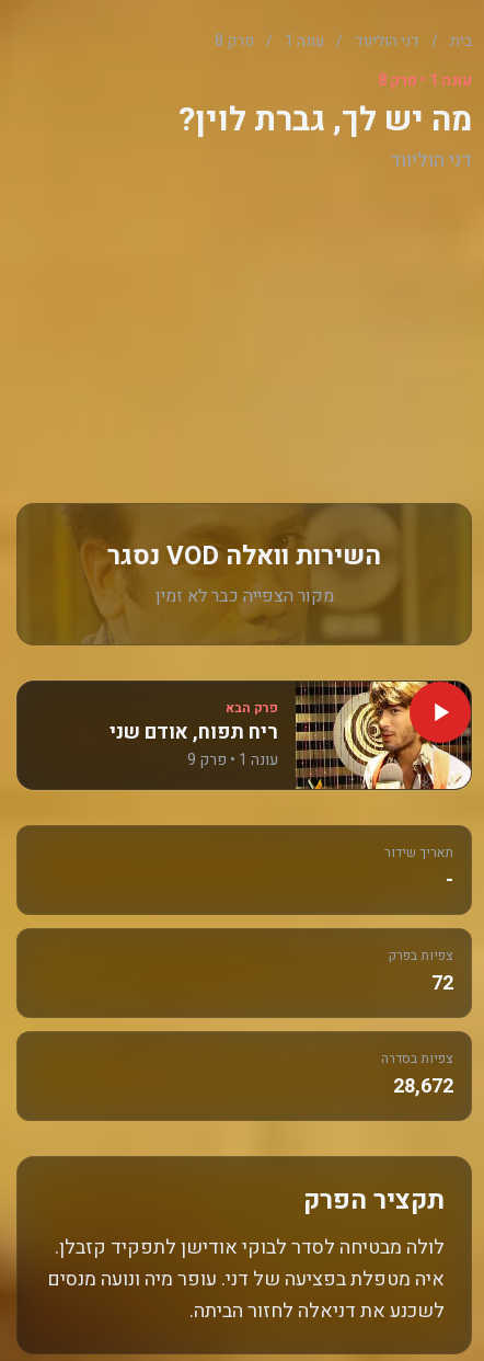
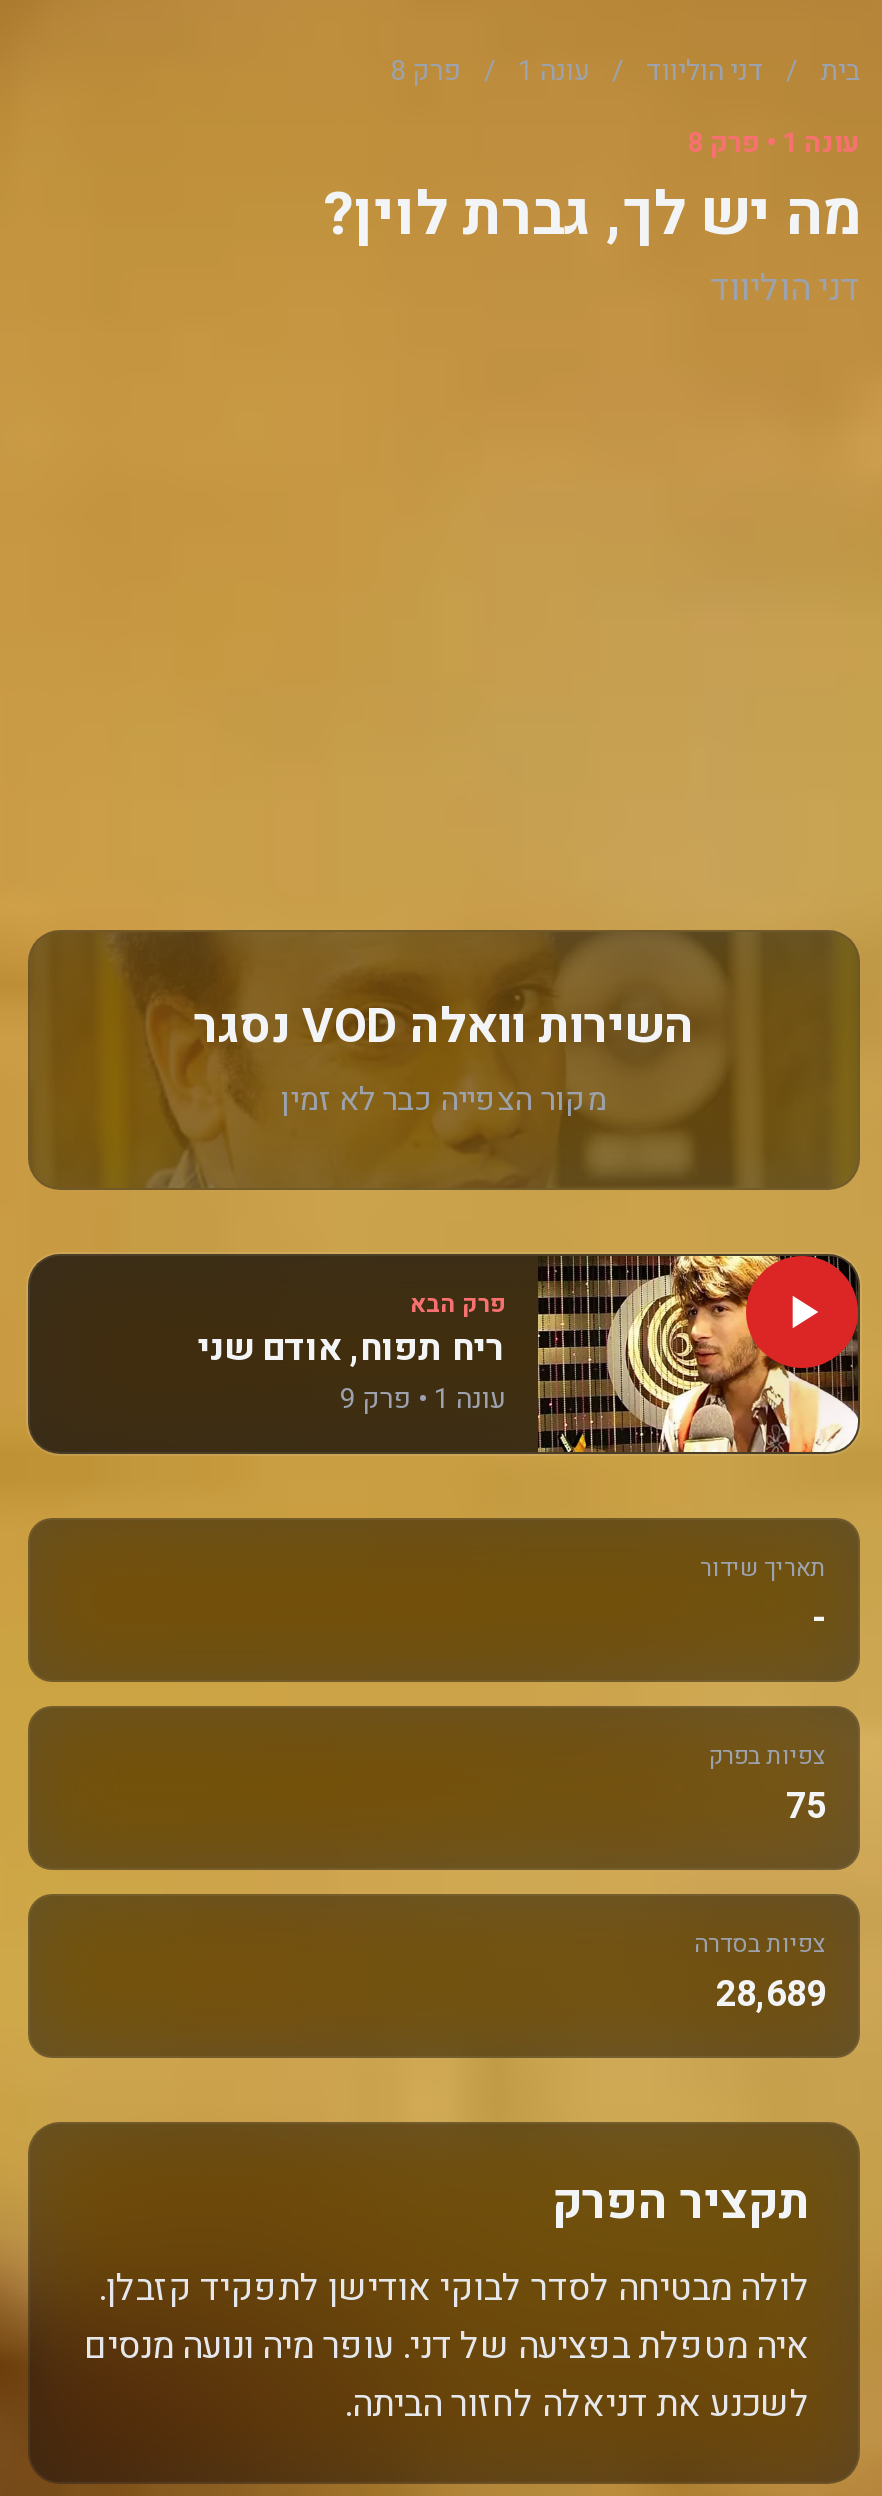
- 72
+ 75

- 28,672
+ 28,689
